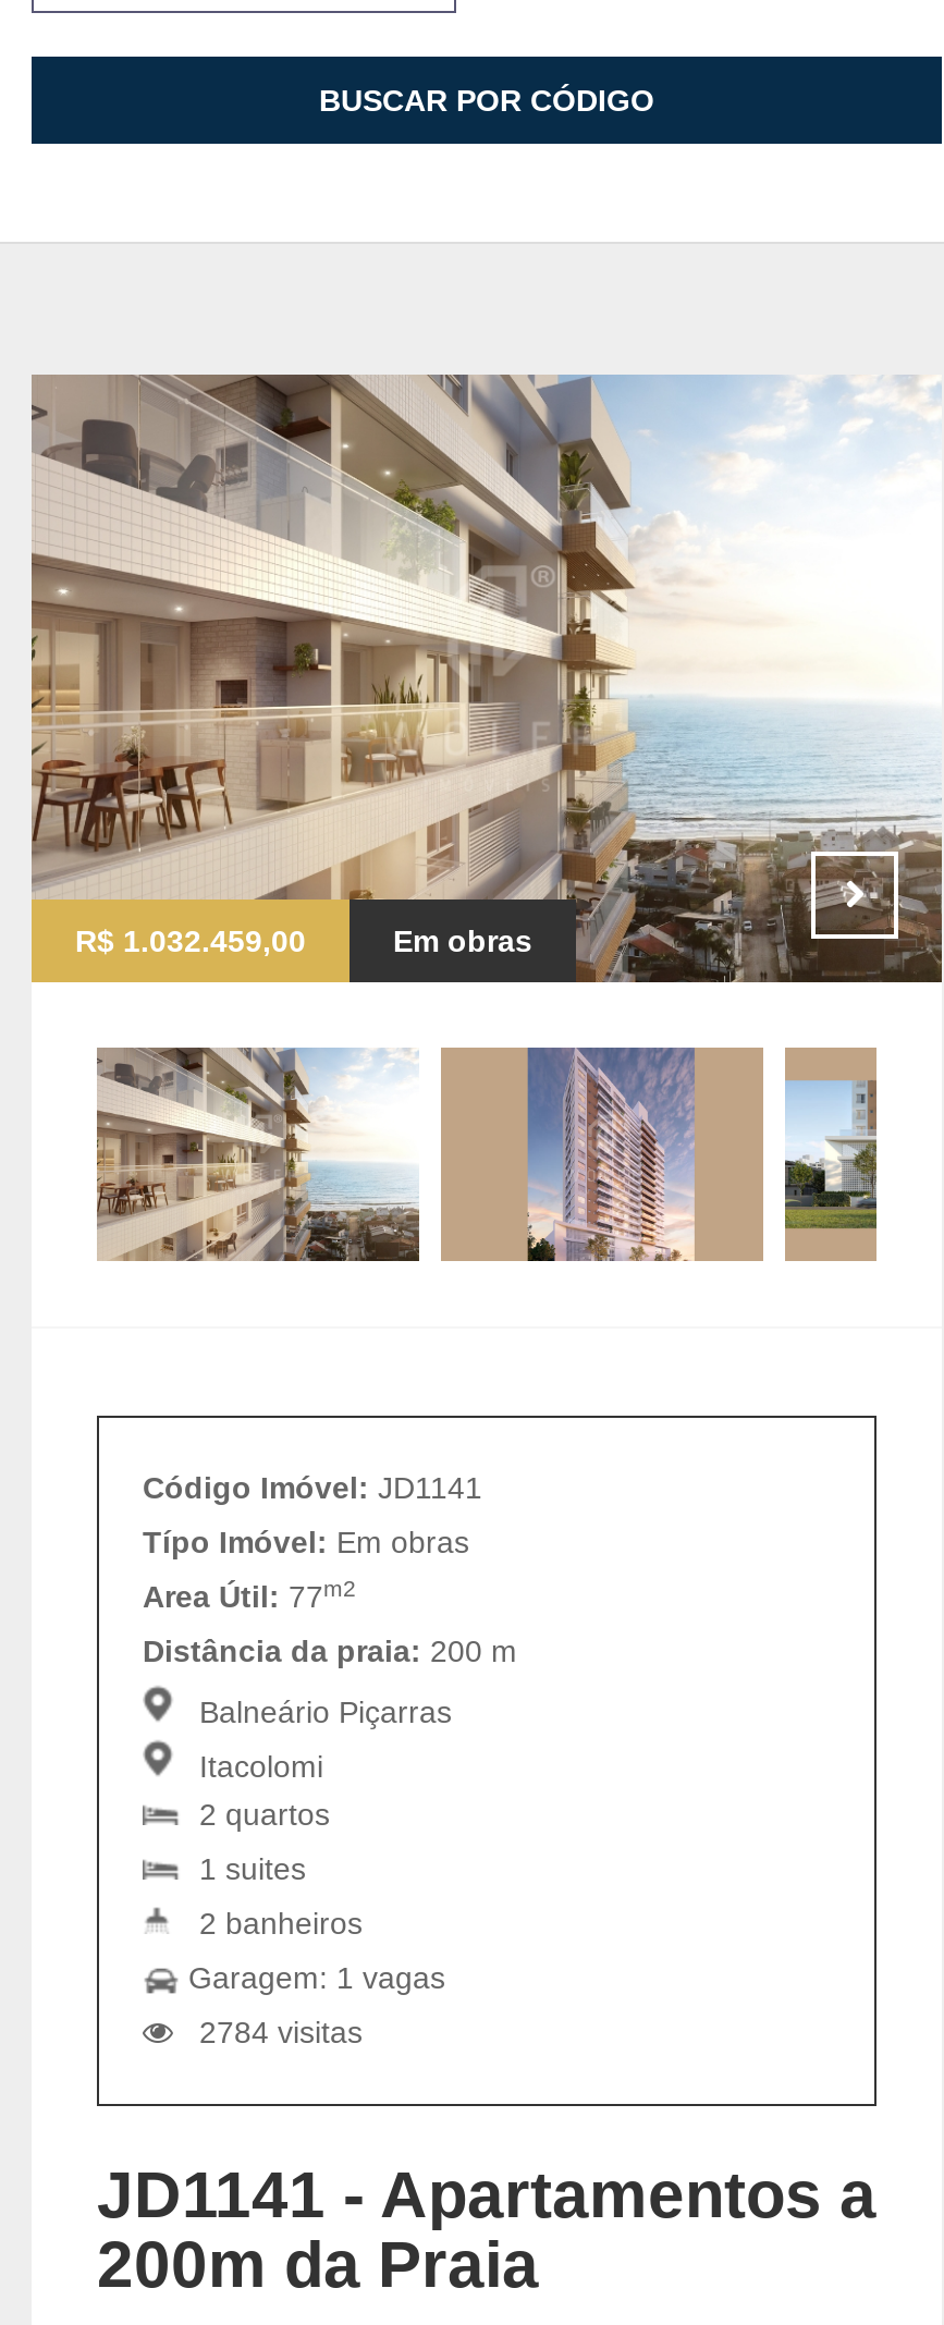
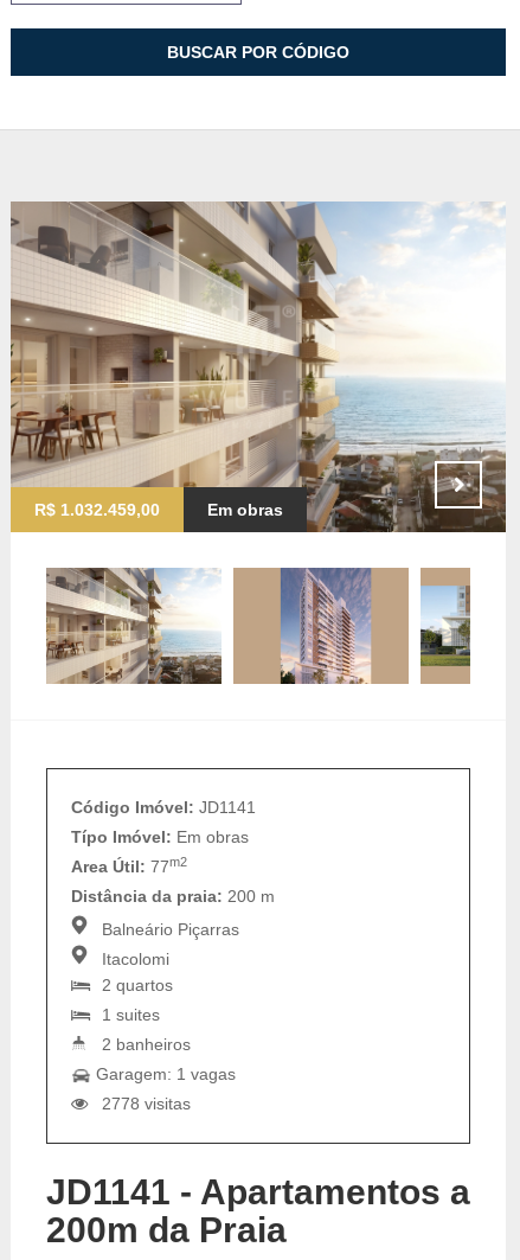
- 2784 visitas
+ 2778 visitas
